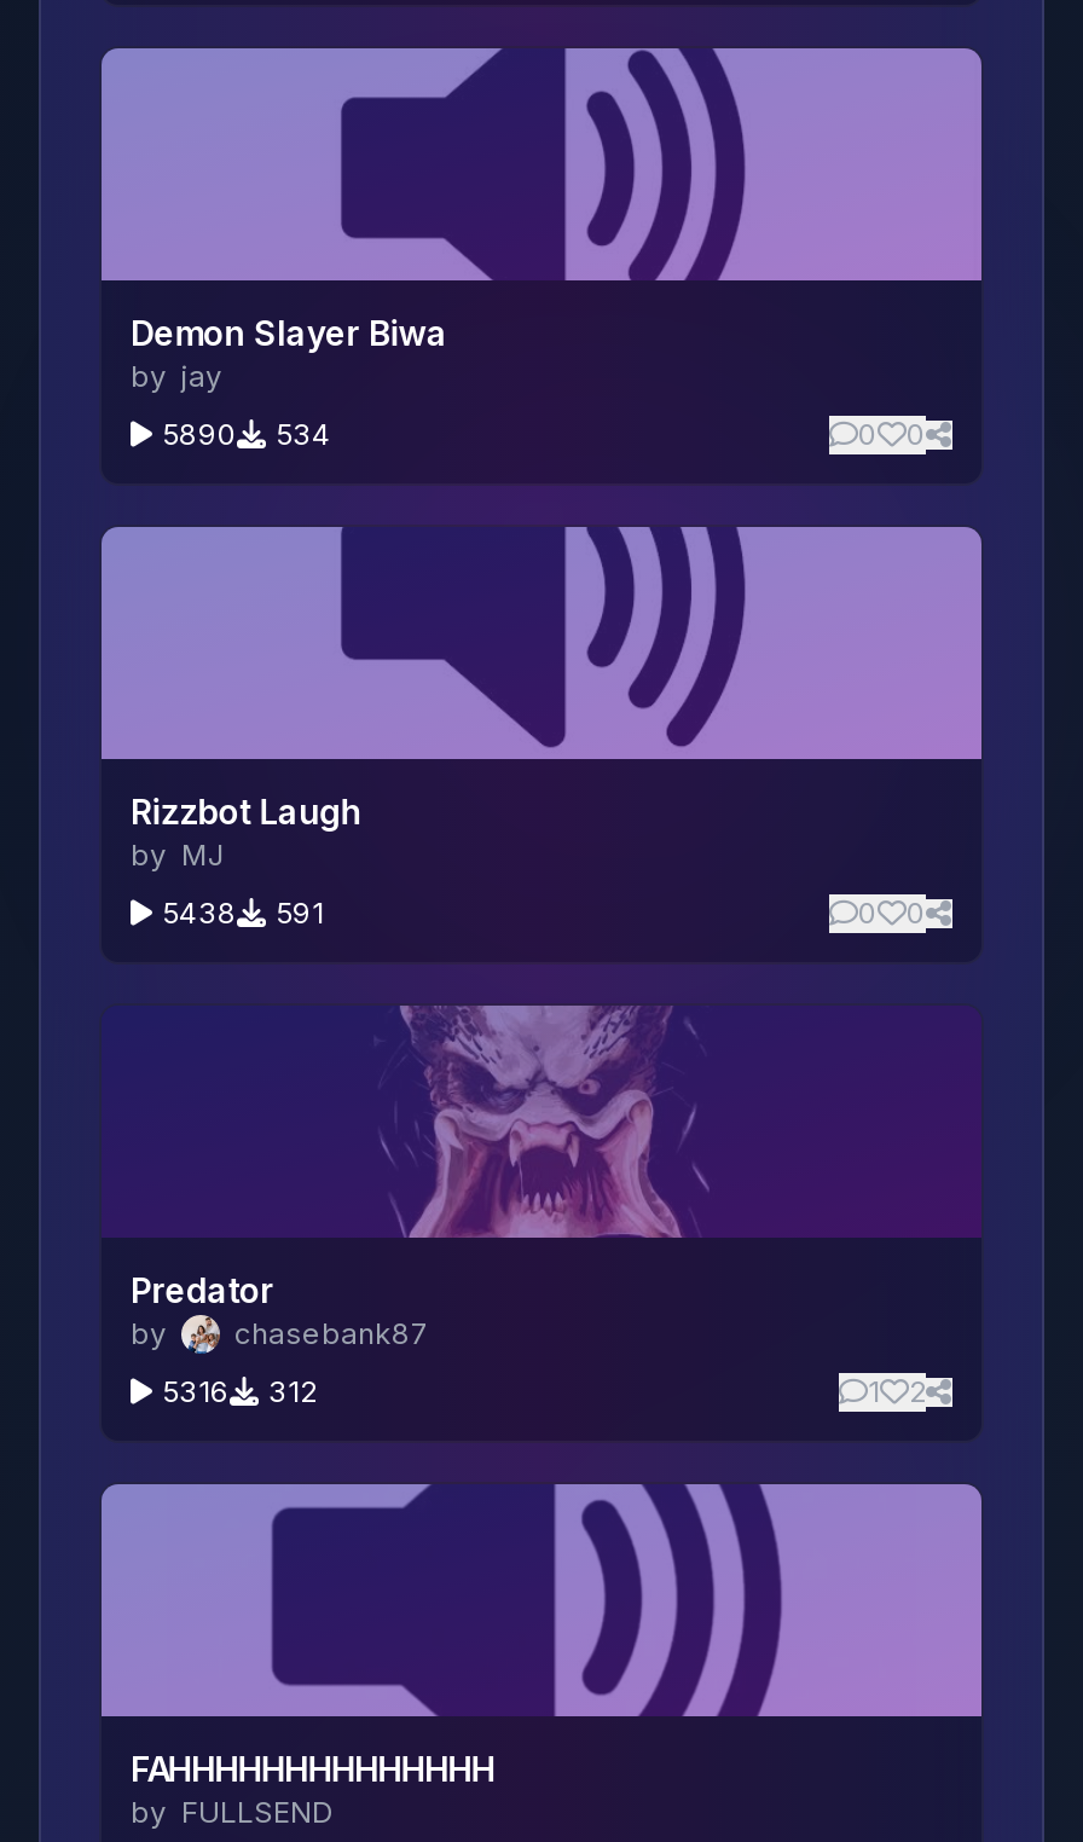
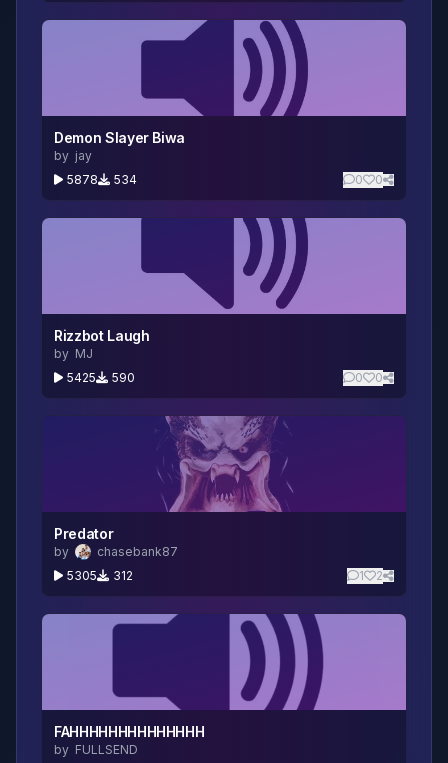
- 5890 534
+ 5878 534

- 5438
+ 5425

- 591
+ 590

- 5316 312
+ 5305 312
